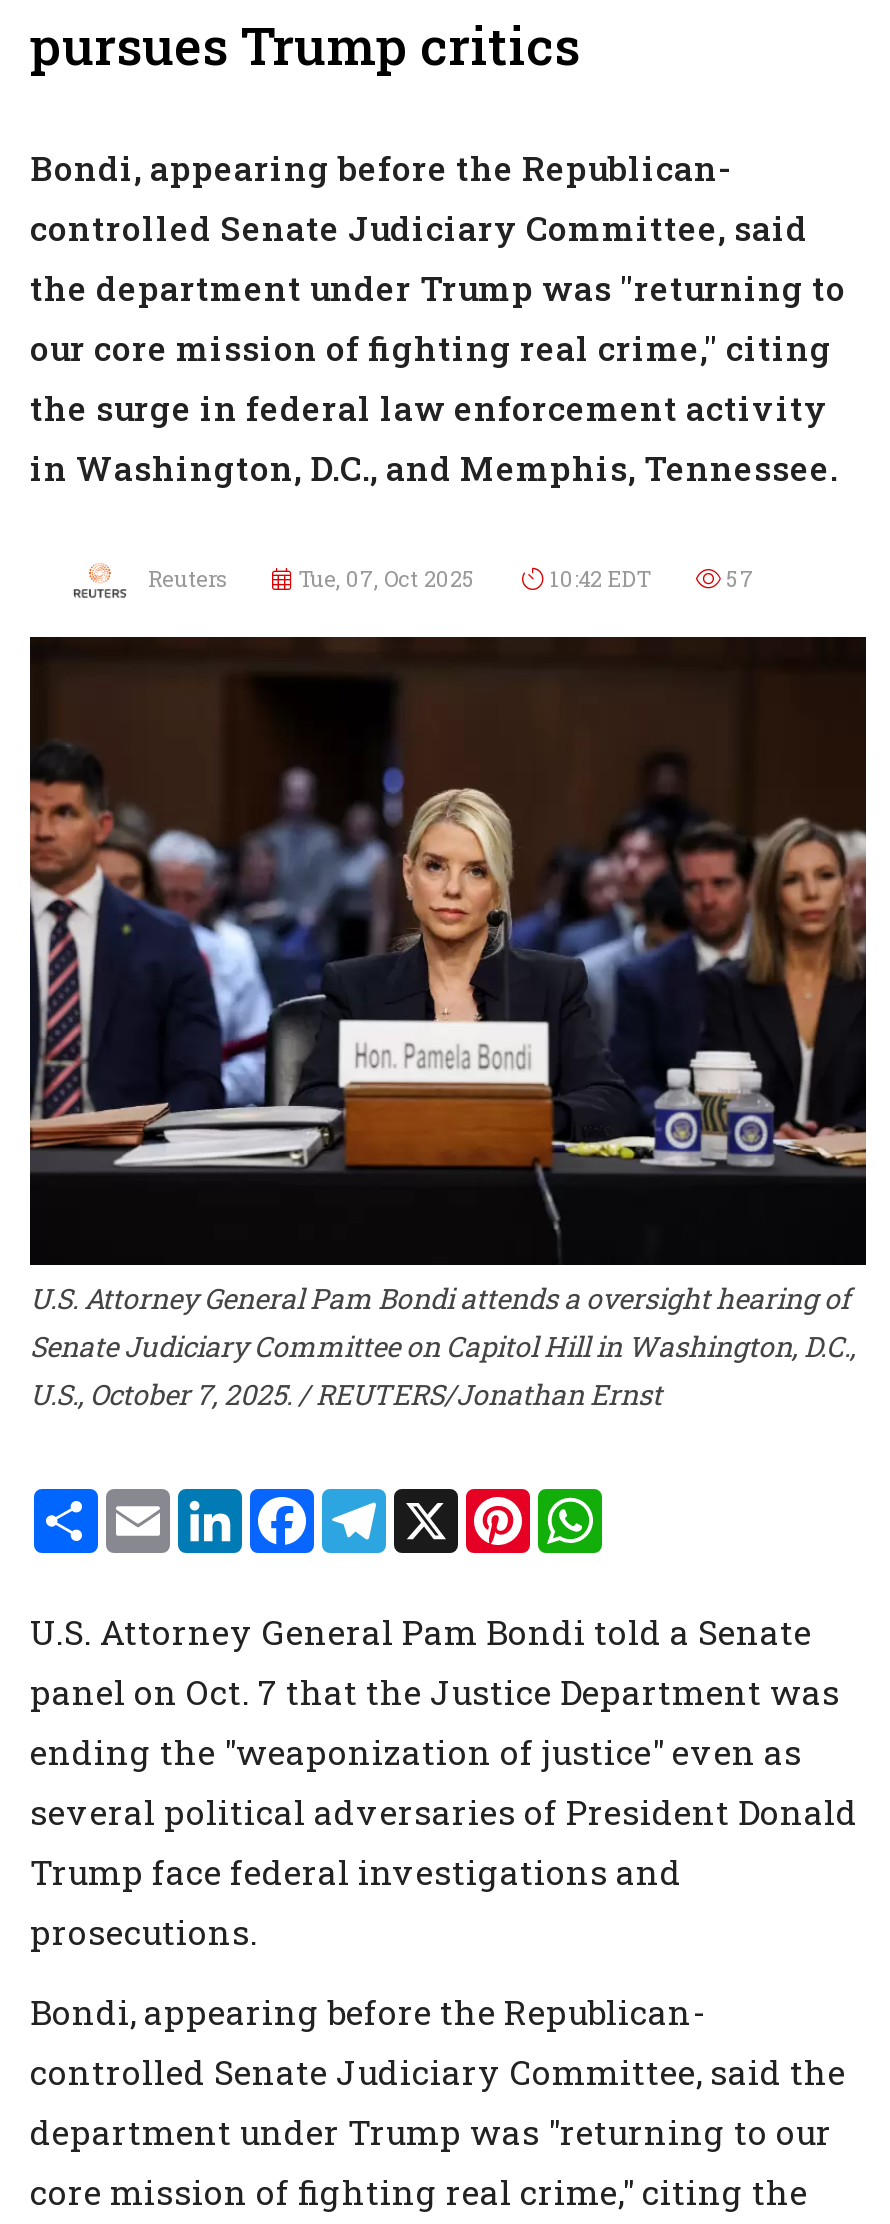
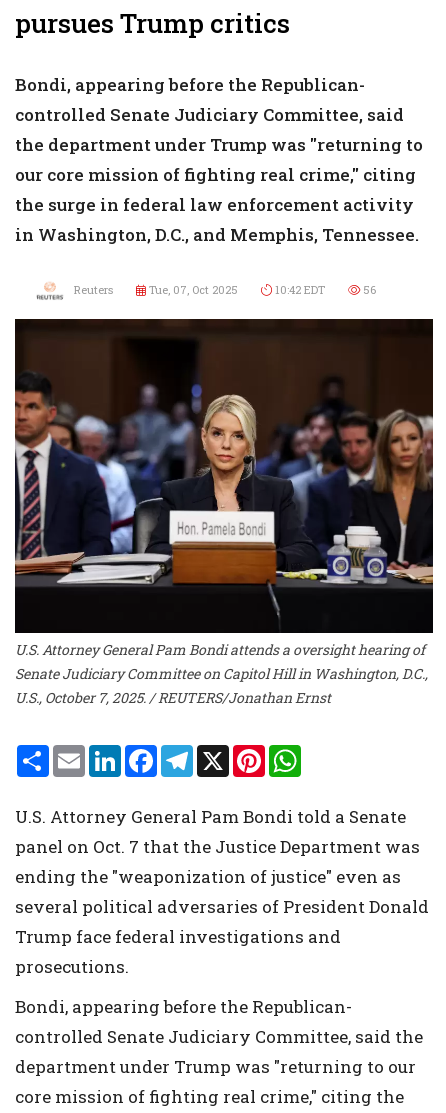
- 57
+ 56
